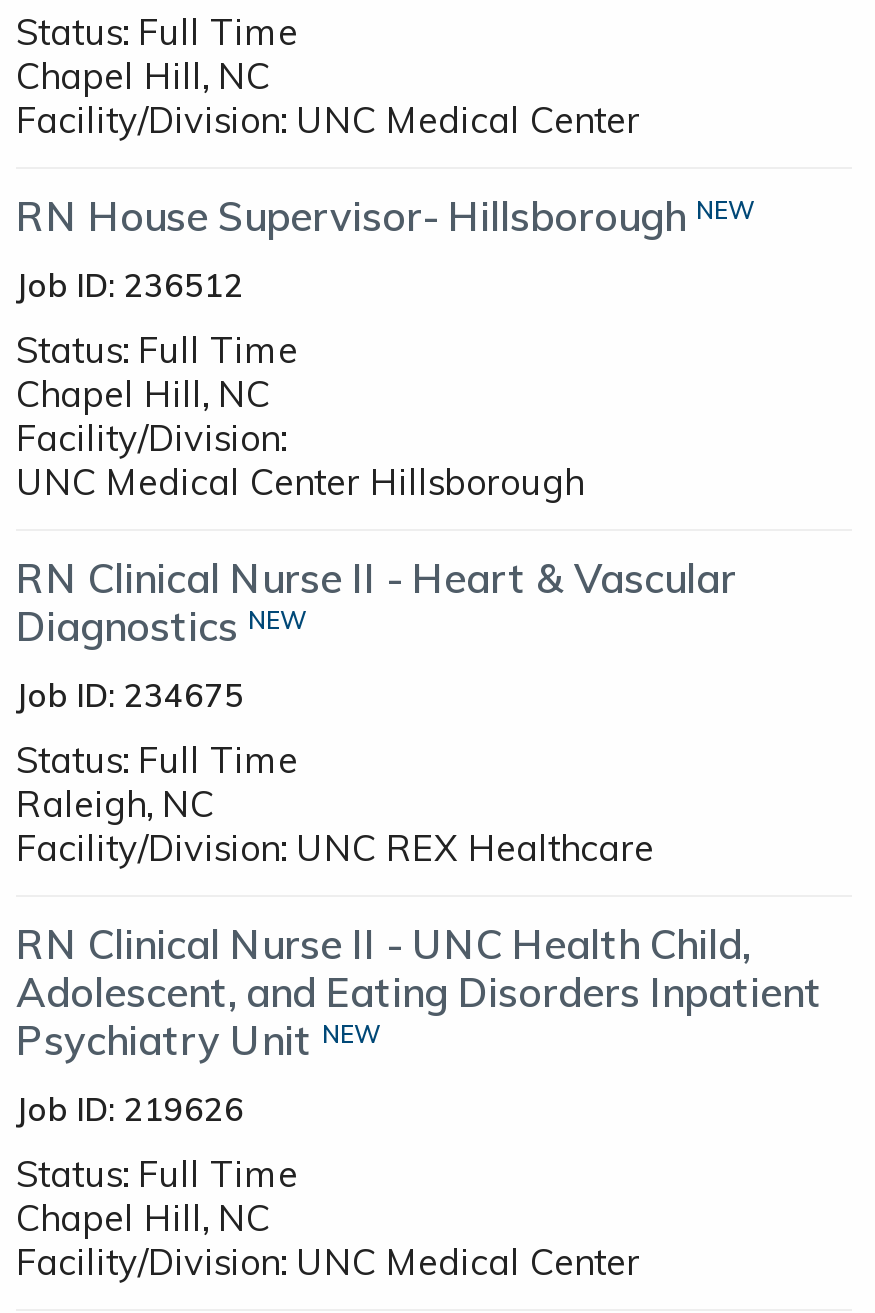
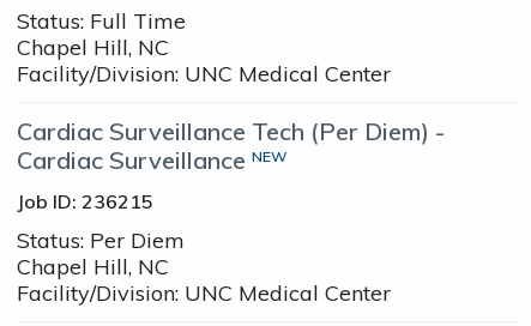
- RN House Supervisor- Hillsborough NEW
- Job ID: 236512
- Status: Full Time
- Chapel Hill, NC
- Facility/Division:
- UNC Medical Center Hillsborough
- RN Clinical Nurse II - Heart & Vascular
- Diagnostics NEW
- Job ID: 234675
- Status: Full Time
- Raleigh, NC
- Facility/Division: UNC REX Healthcare
- RN Clinical Nurse II - UNC Health Child,
- Adolescent, and Eating Disorders Inpatient
- Psychiatry Unit NEW
- Job ID: 219626
- Status: Full Time
+ Cardiac Surveillance Tech (Per Diem) -
+ Cardiac Surveillance NEW
+ Job ID: 236215
+ Status: Per Diem
